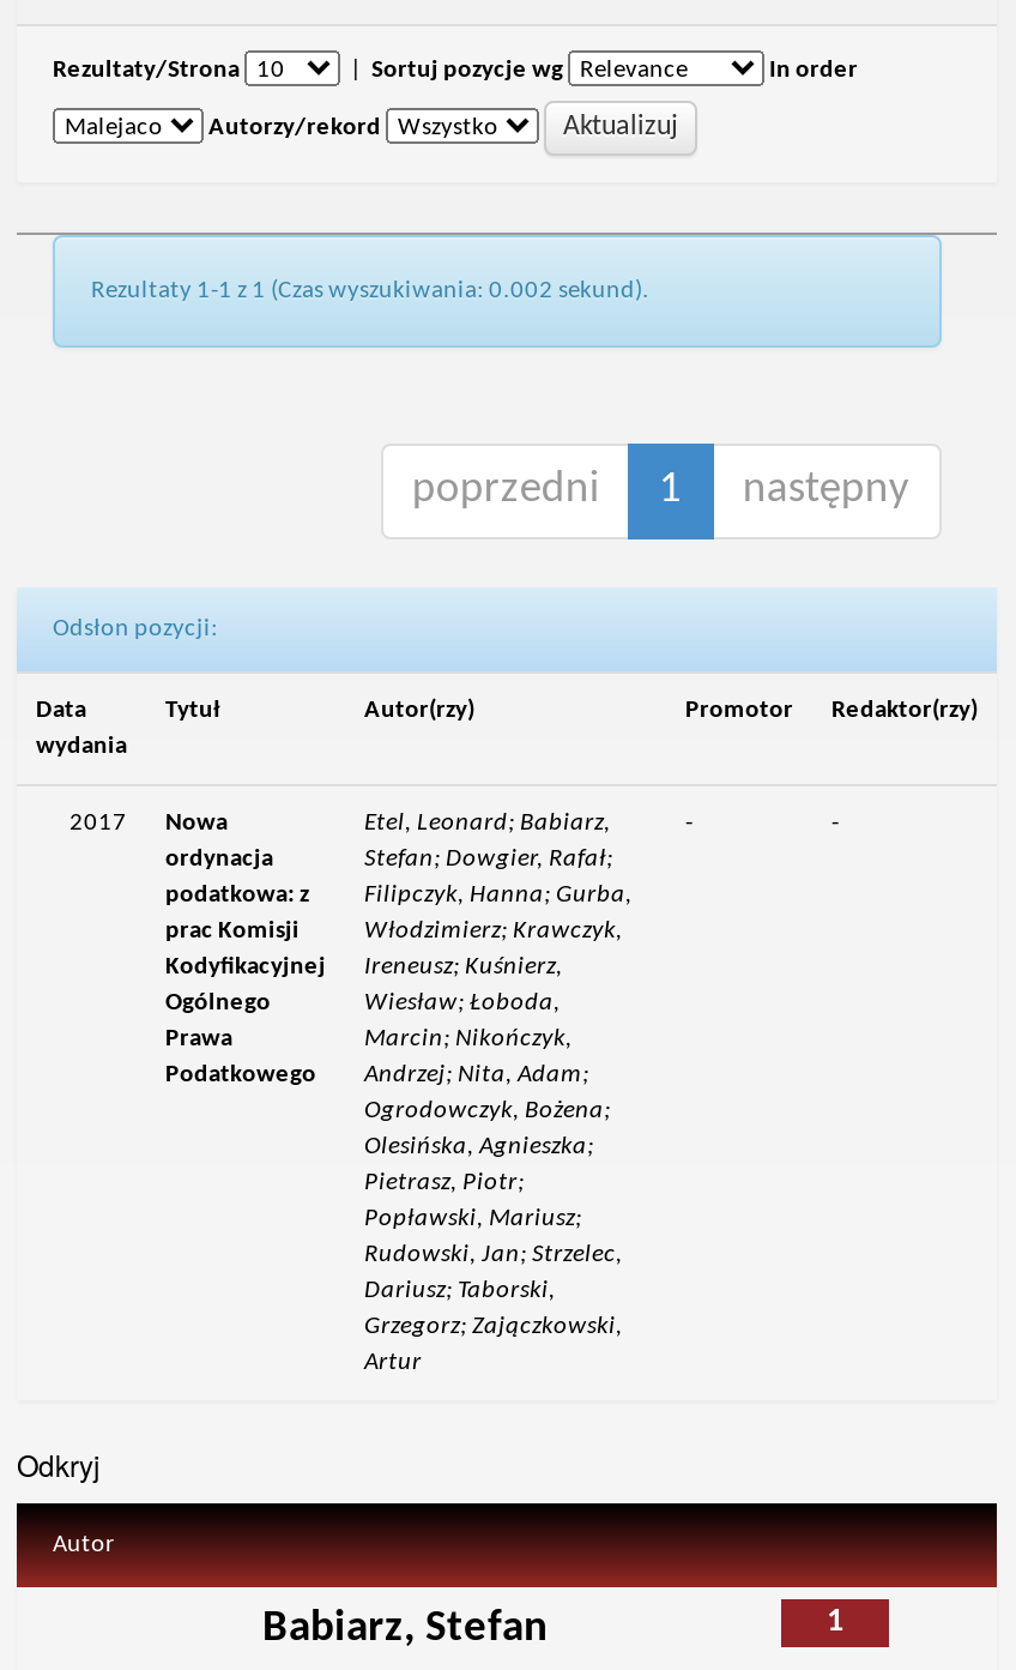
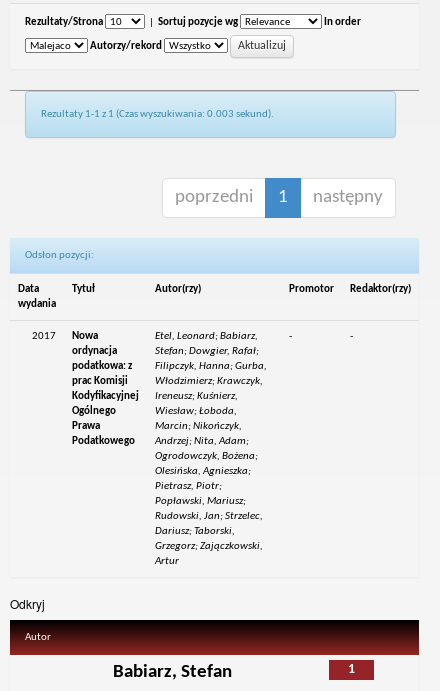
- Rezultaty 1-1 z 1 (Czas wyszukiwania: 0.002 sekund).
+ Rezultaty 1-1 z 1 (Czas wyszukiwania: 0.003 sekund).
